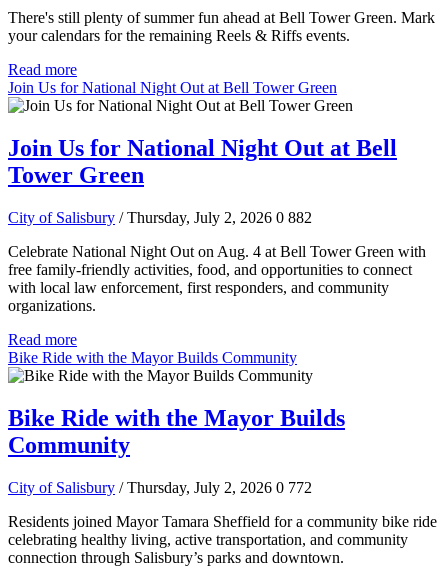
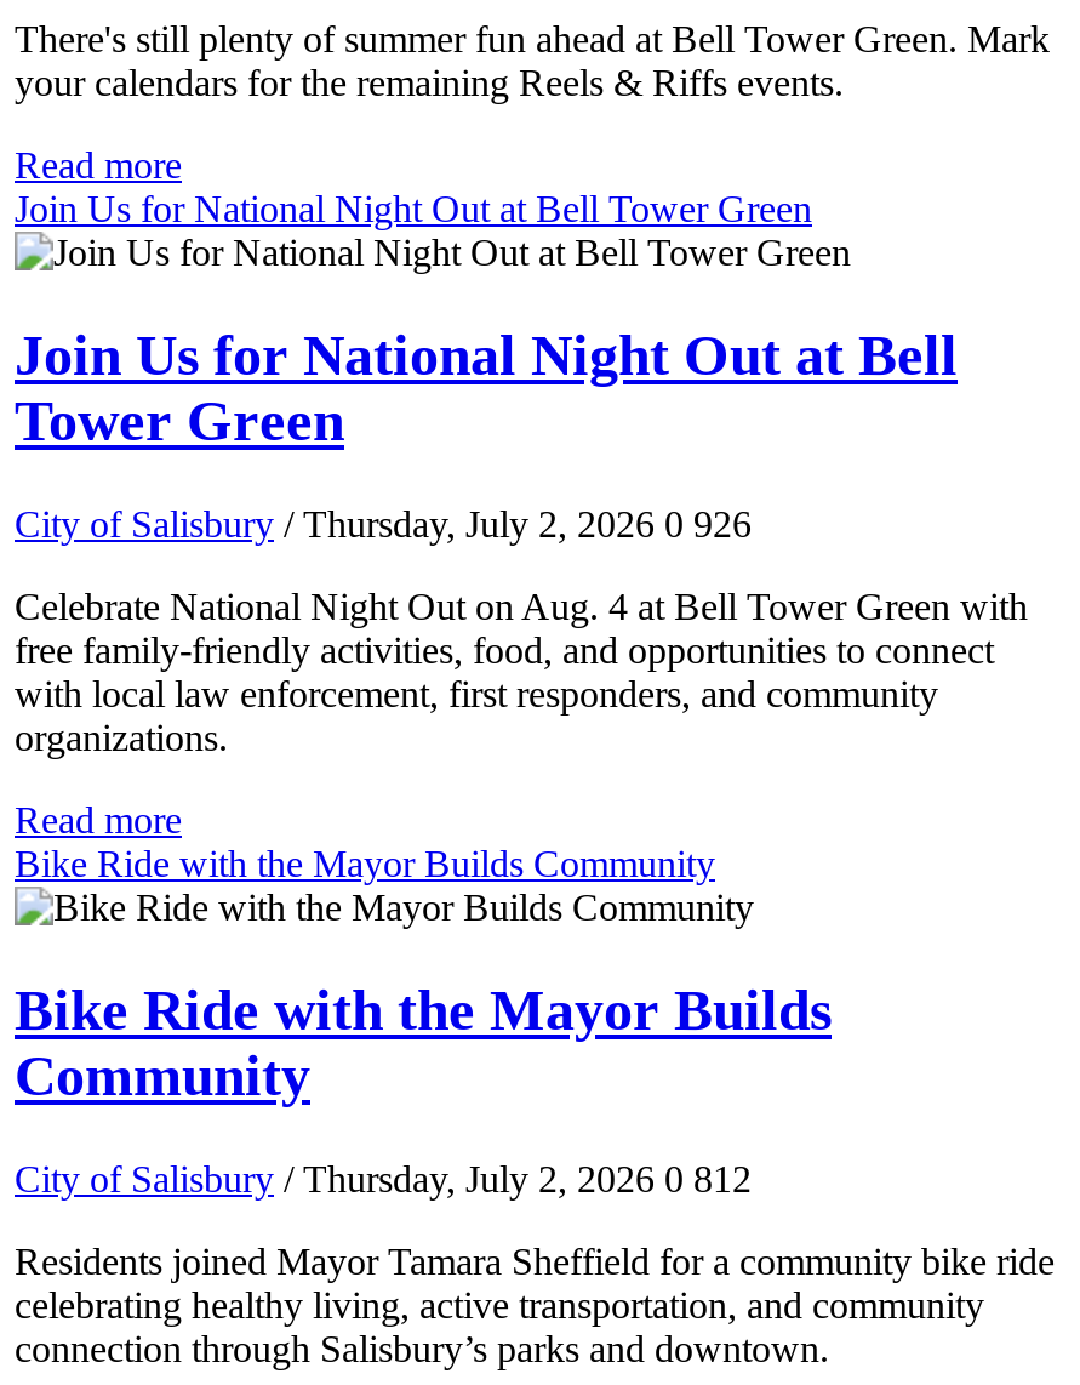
- City of Salisbury / Thursday, July 2, 2026 0 882
+ City of Salisbury / Thursday, July 2, 2026 0 926

- City of Salisbury / Thursday, July 2, 2026 0 772
+ City of Salisbury / Thursday, July 2, 2026 0 812
